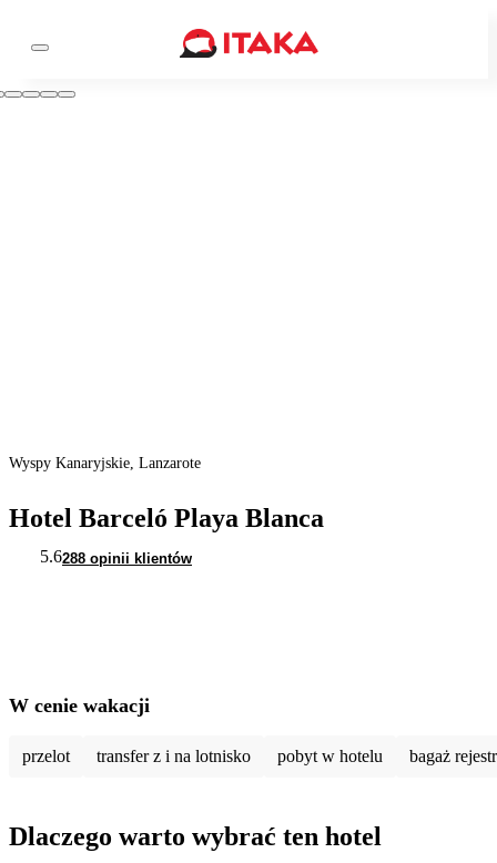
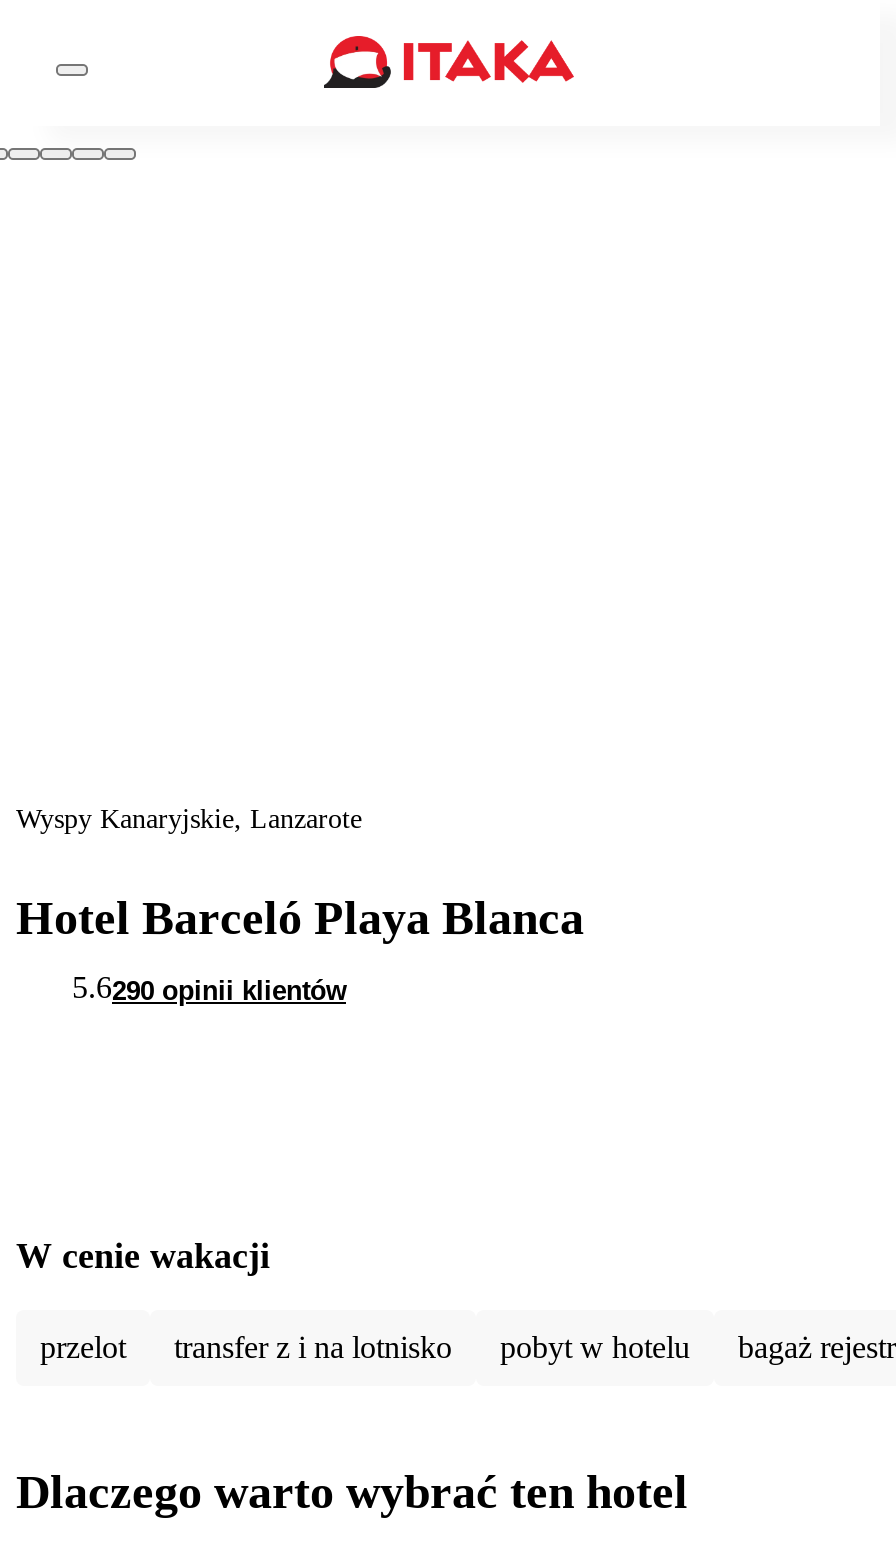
- 5.6288 opinii klientów
+ 5.6290 opinii klientów
